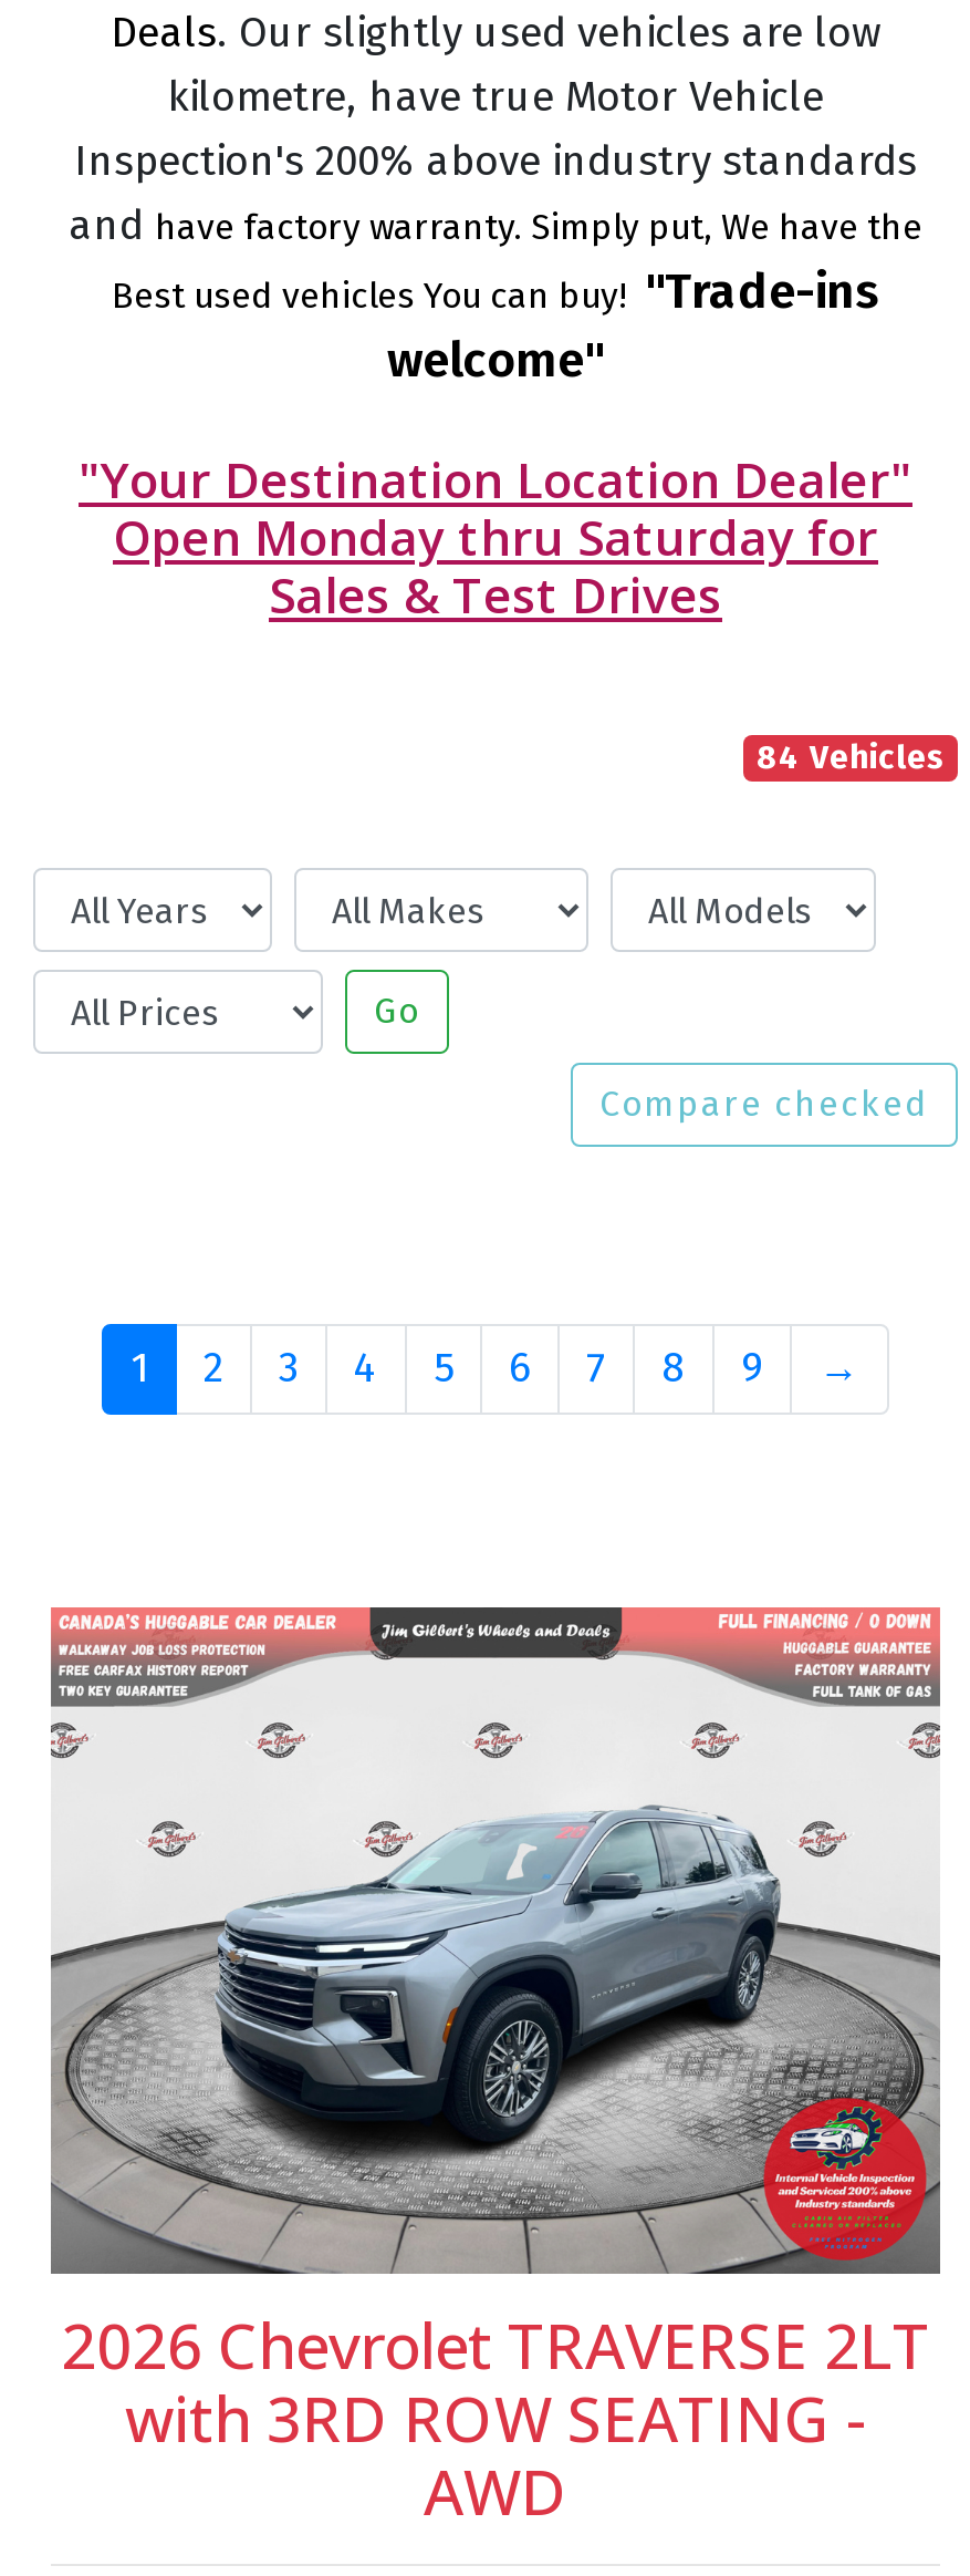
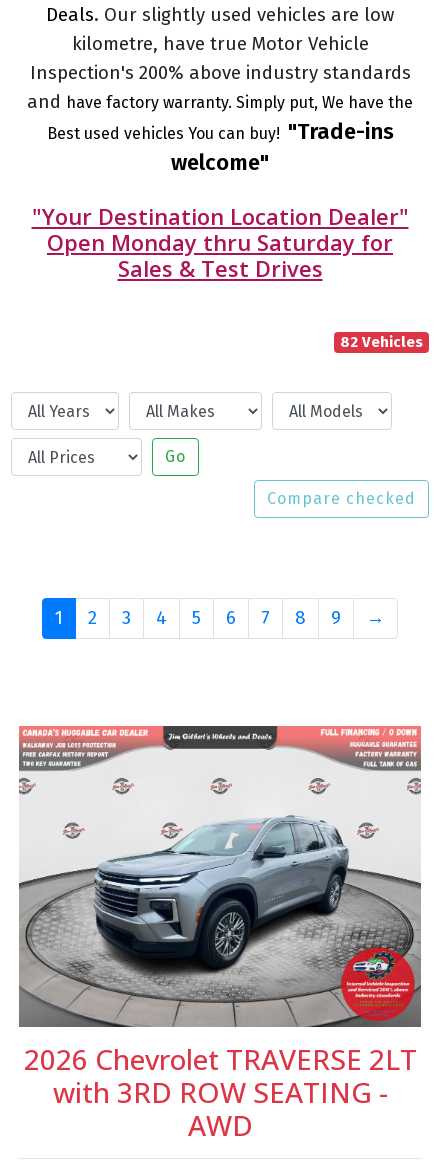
- 84 Vehicles
+ 82 Vehicles
